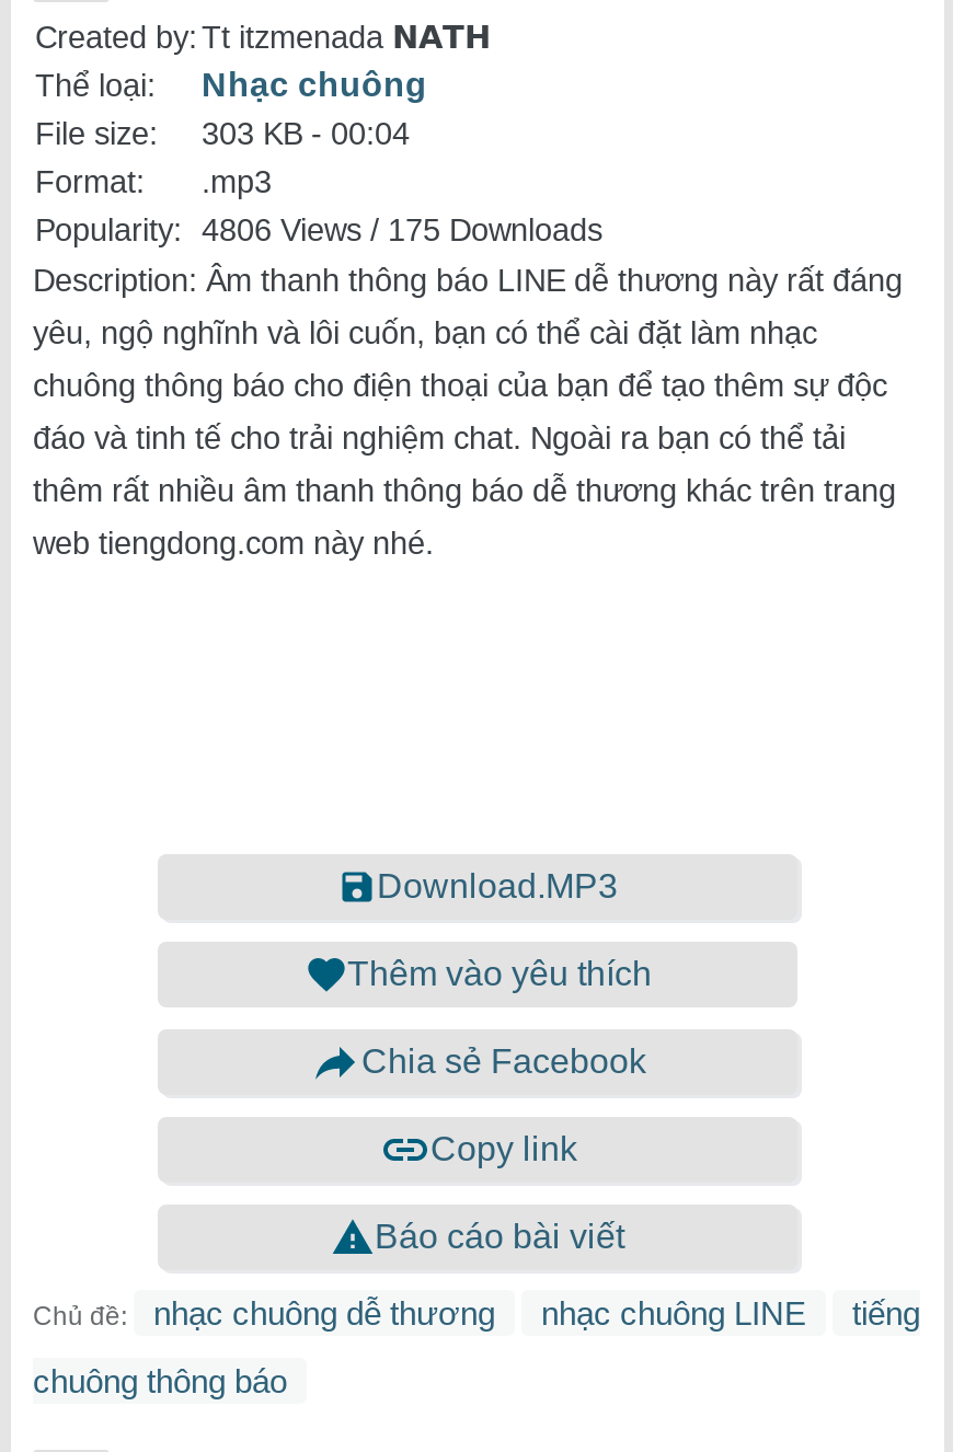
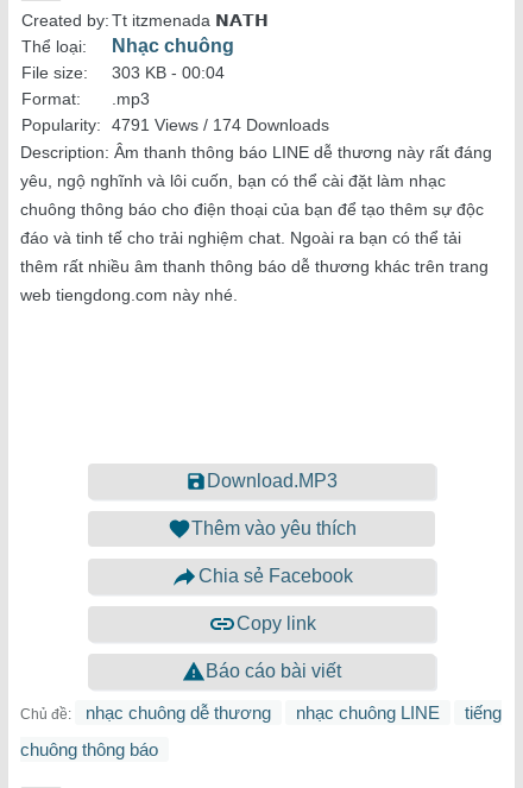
- Popularity: 4806 Views / 175 Downloads
+ Popularity: 4791 Views / 174 Downloads
